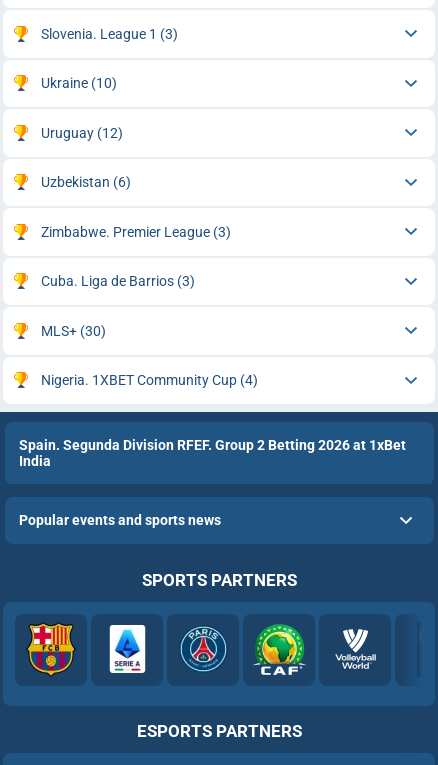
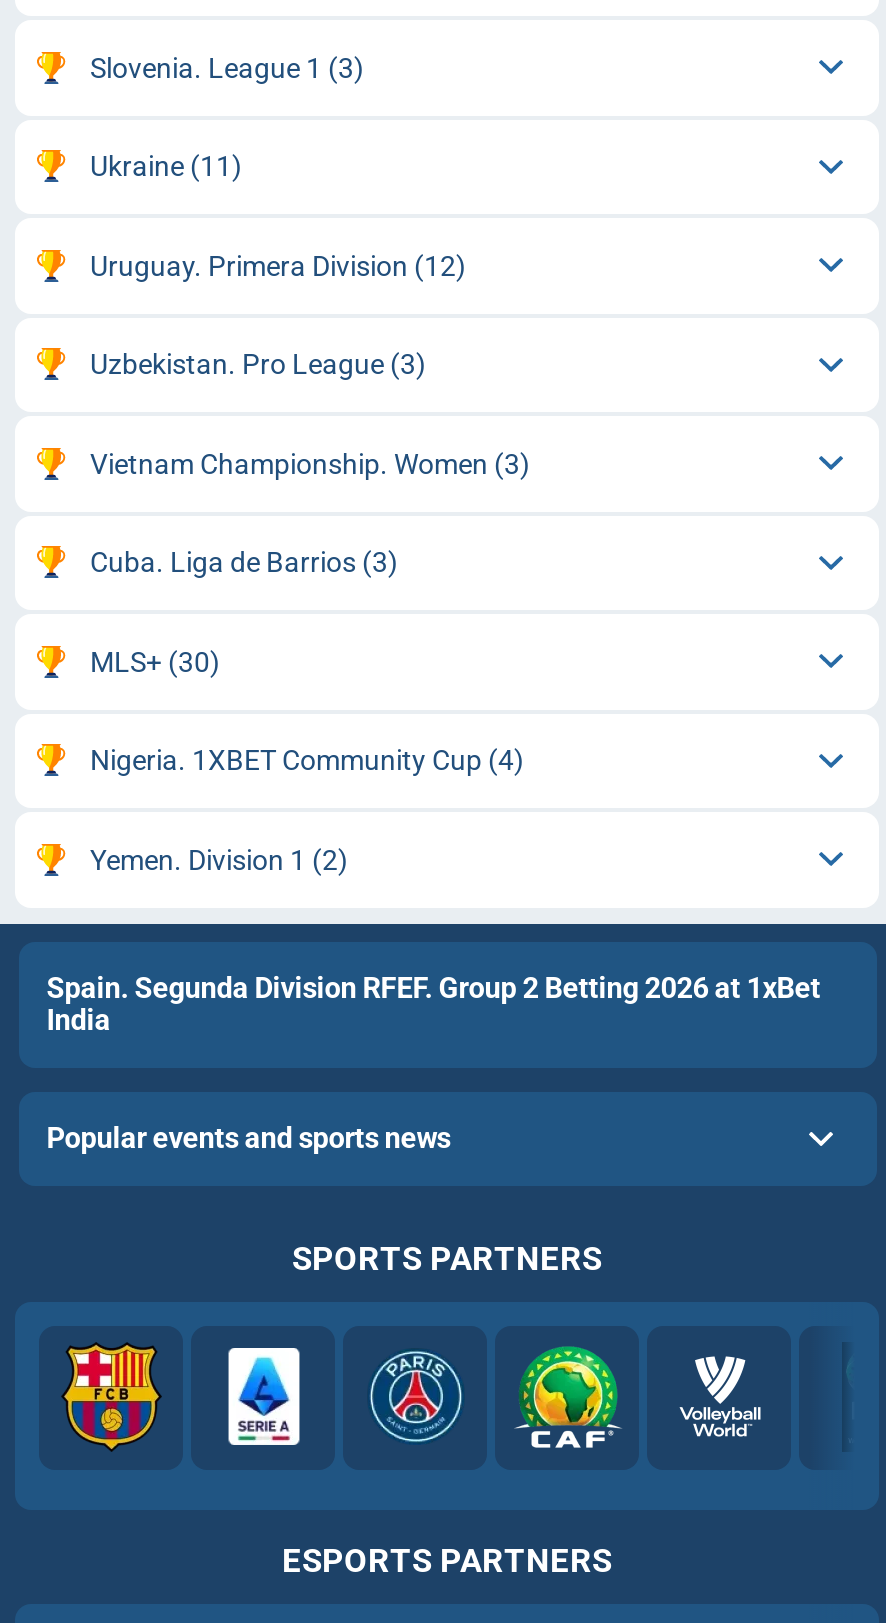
- Ukraine (10)
+ Ukraine (11)

- Uruguay (12)
+ Uruguay. Primera Division (12)

- Uzbekistan (6)
+ Uzbekistan. Pro League (3)

- Zimbabwe. Premier League (3)
+ Vietnam Championship. Women (3)

+ Yemen. Division 1 (2)
